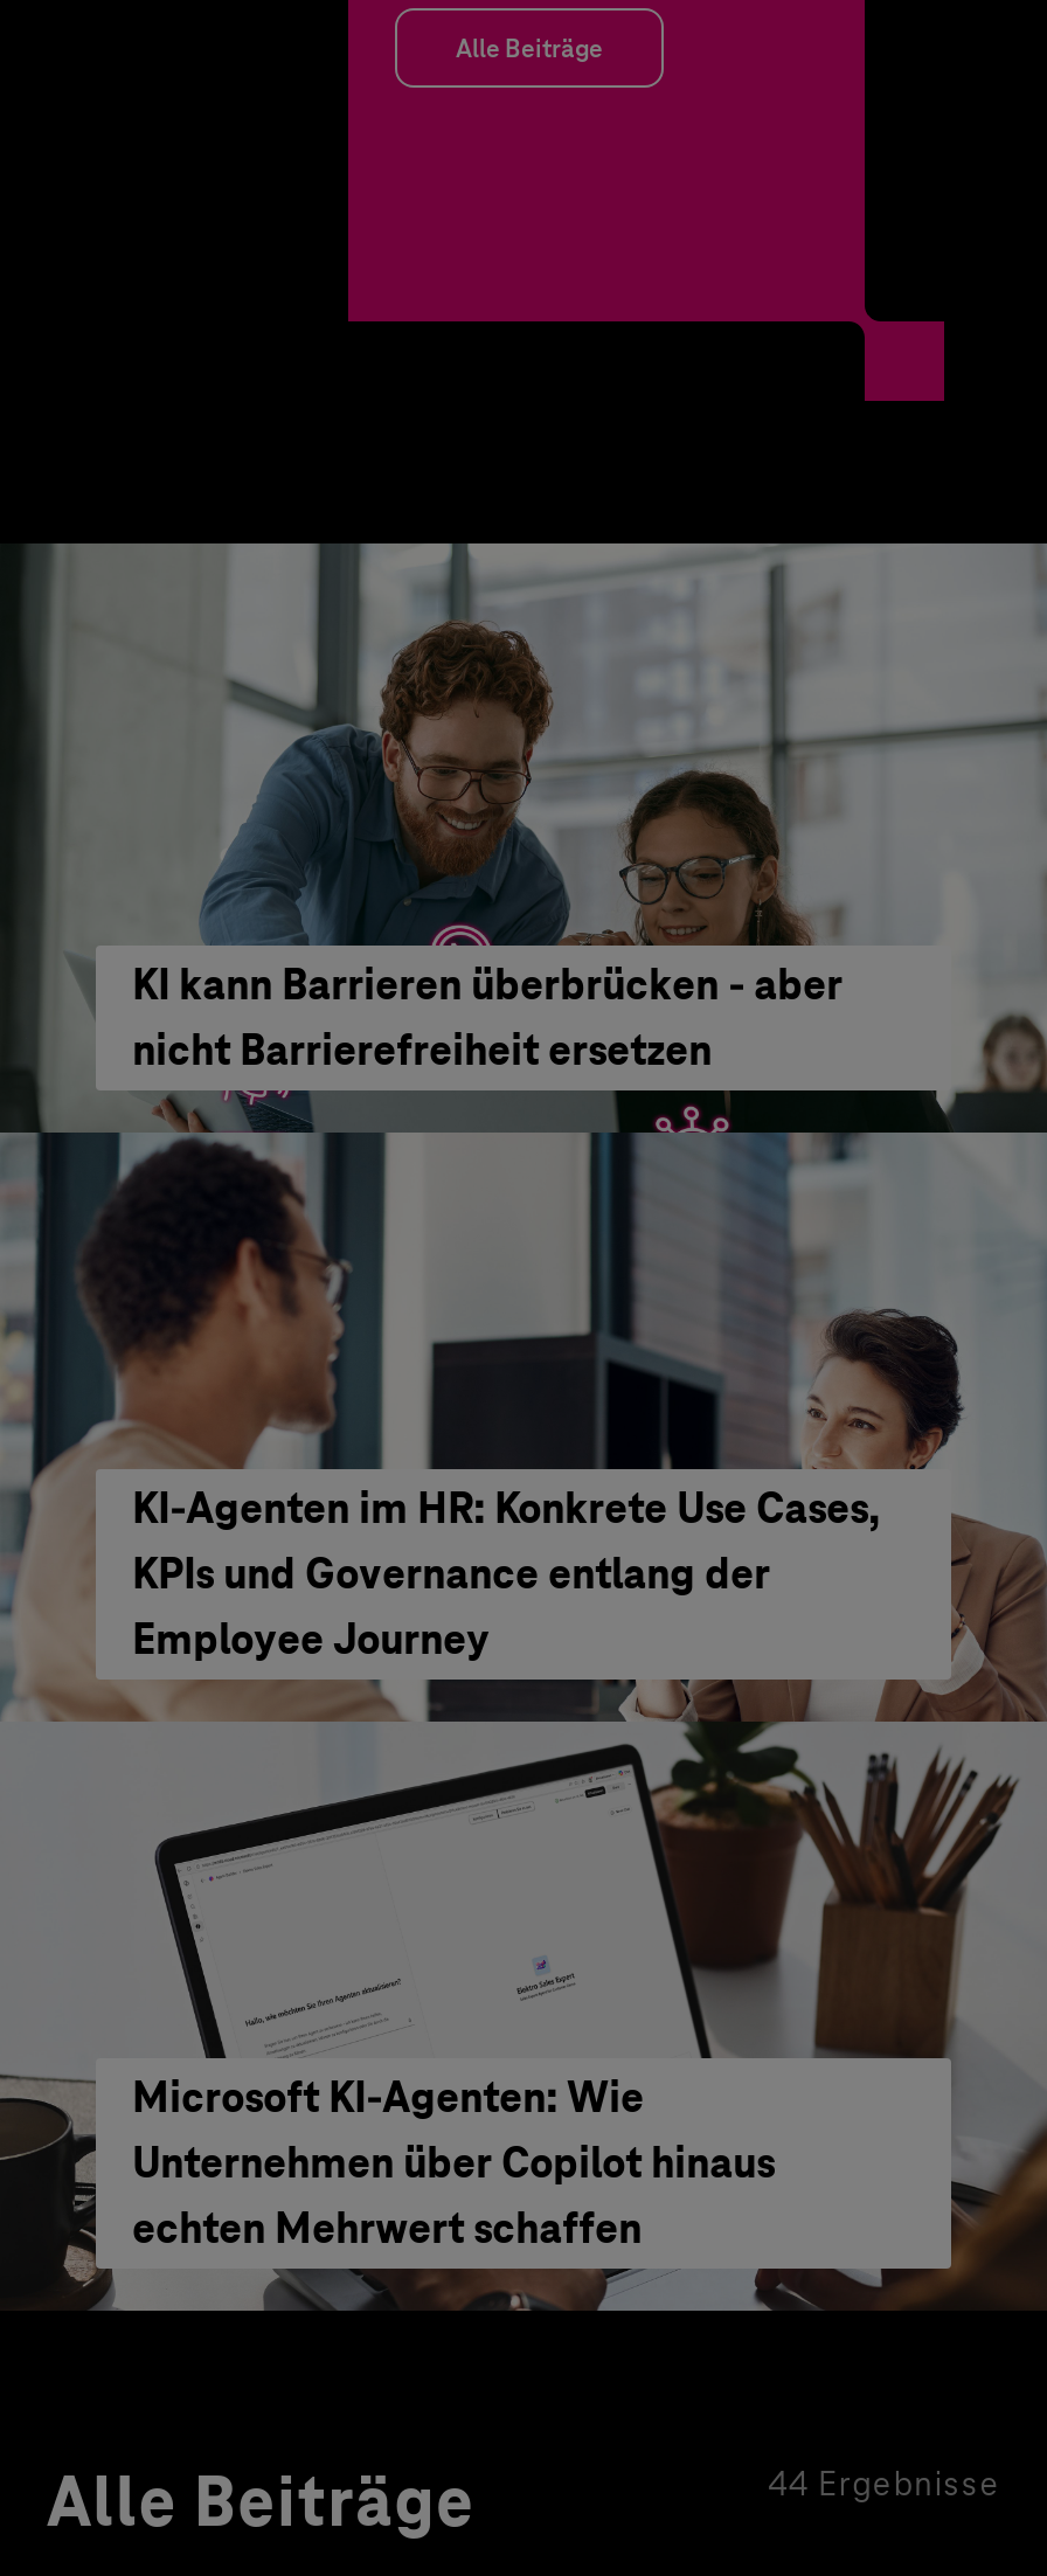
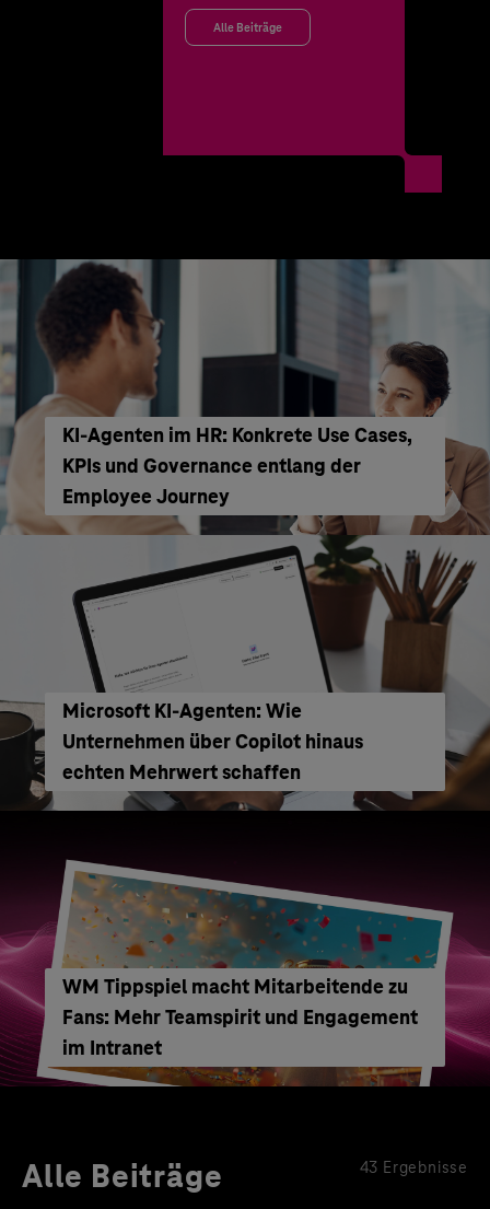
- [image]
- KI kann Barrieren überbrücken - aber
- nicht Barrierefreiheit ersetzen

moved up: [image] | KI‑Agenten im HR: Konkrete Use Cases, | KPIs und Governance entlang der | Employee Journey | Microsoft KI-Agenten: Wie | Unternehmen über Copilot hinaus | echten Mehrwert schaffen

+ [image]
+ WM Tippspiel macht Mitarbeitende zu
+ Fans: Mehr Teamspirit und Engagement
+ im Intranet

- 44 Ergebnisse
+ 43 Ergebnisse
